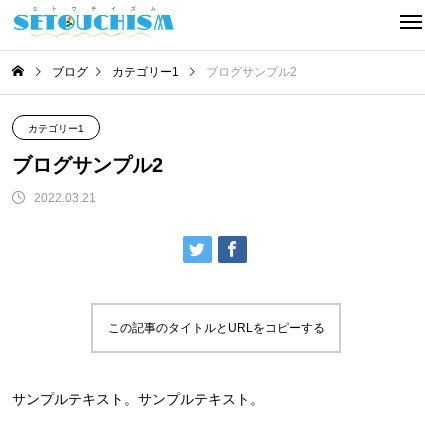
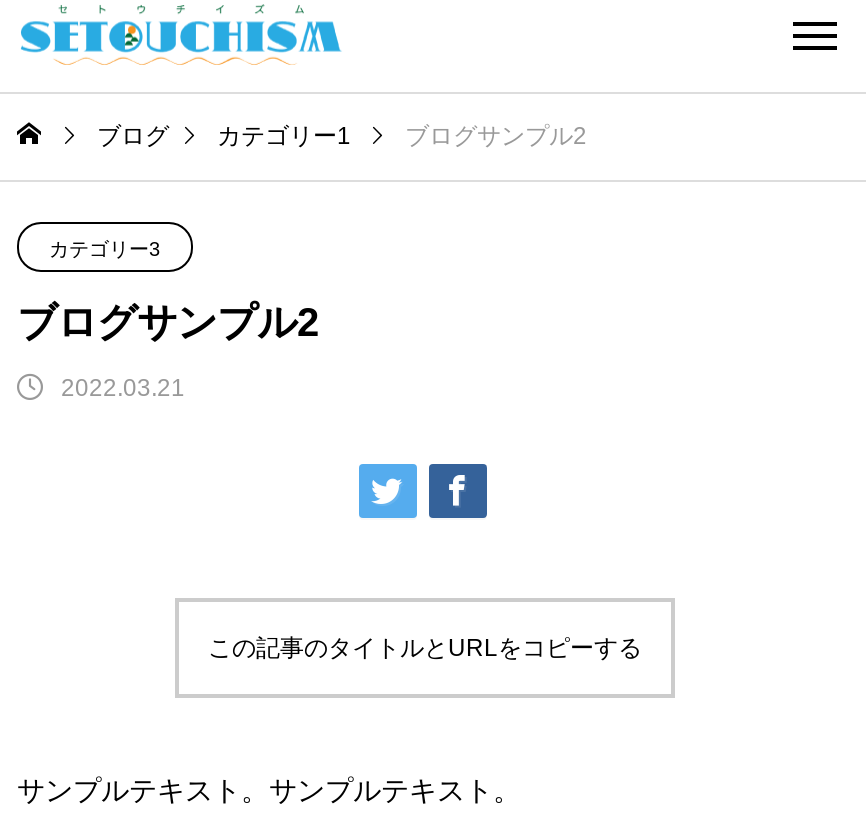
- カテゴリー1
+ カテゴリー3
